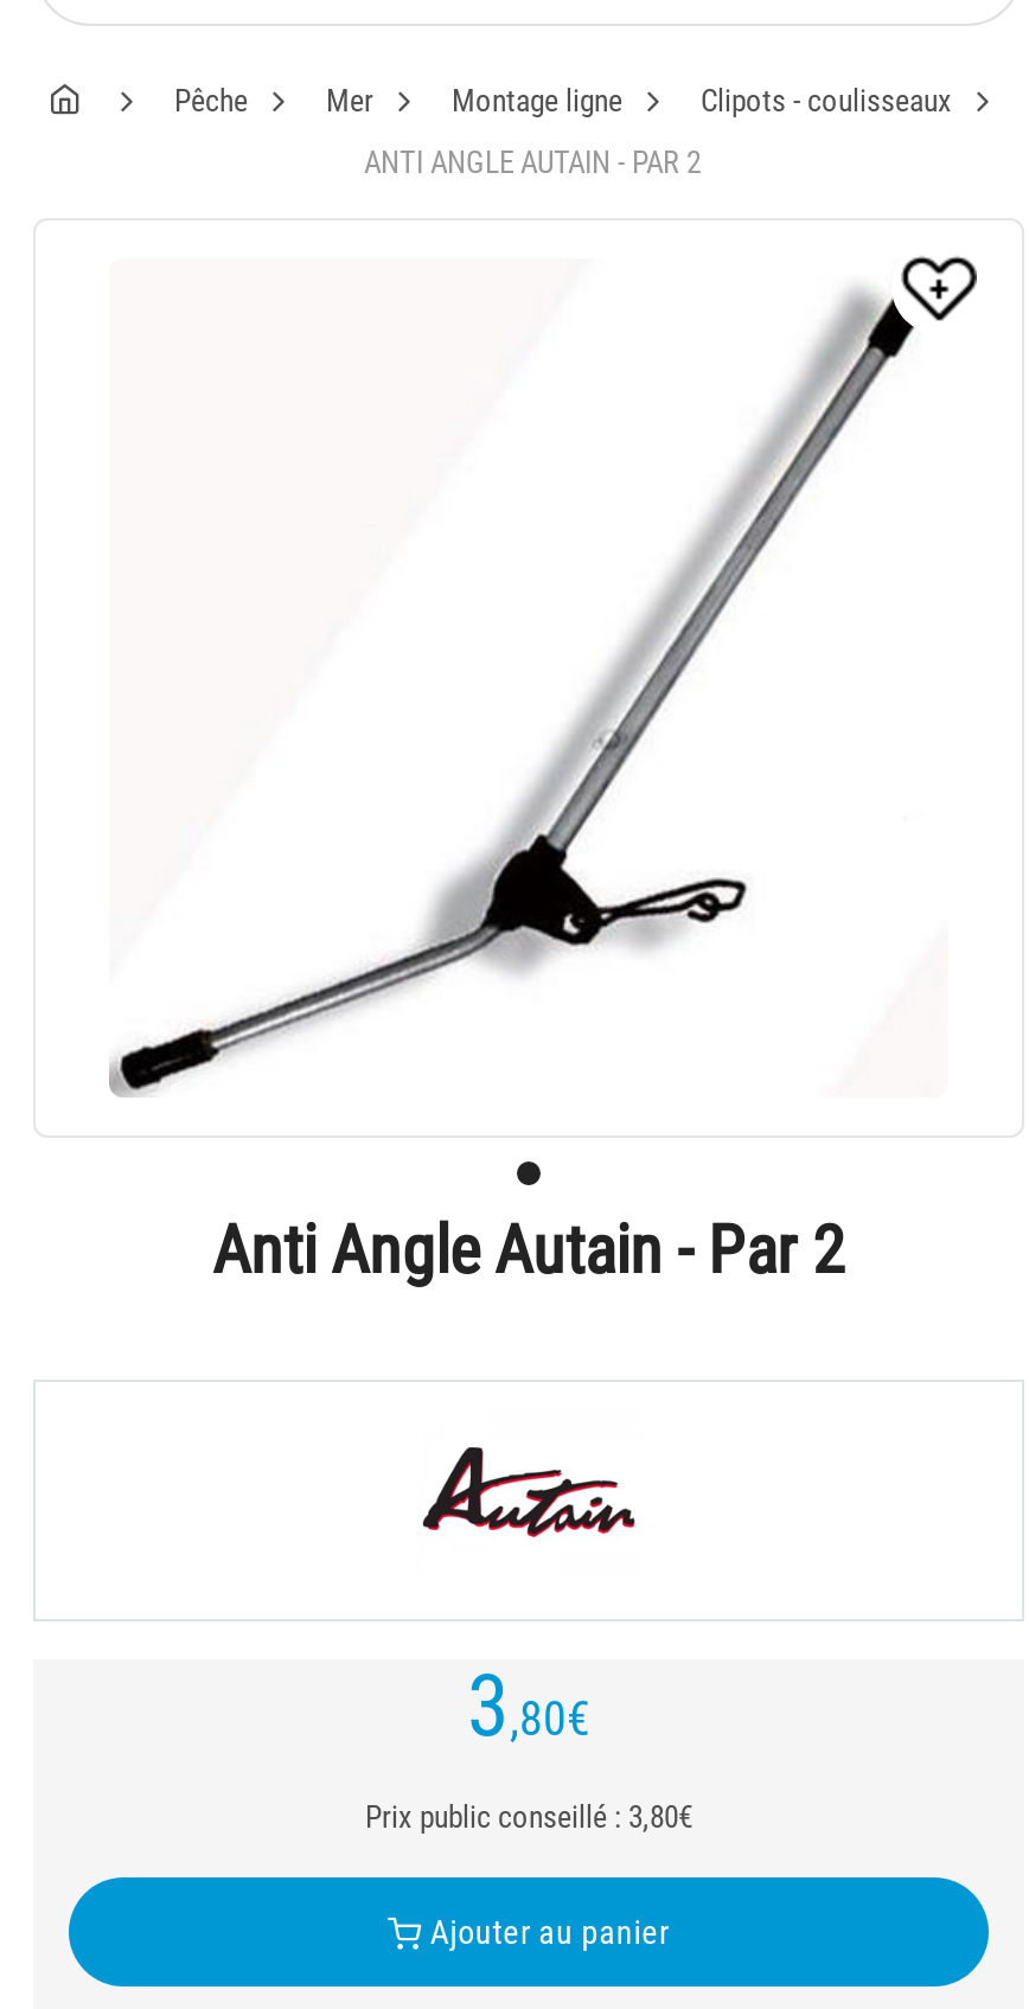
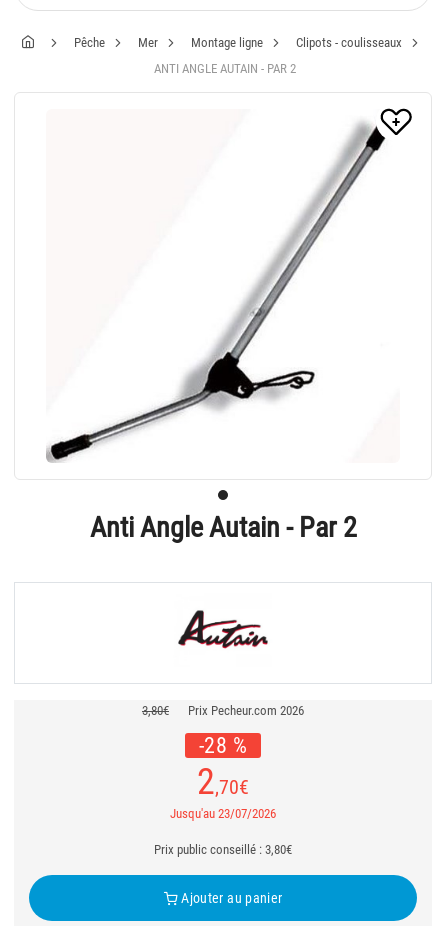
- 3,80€
+ 3,80€
+ Prix Pecheur.com 2026
+ -28 %
+ 2,70€
+ Jusqu'au 23/07/2026
